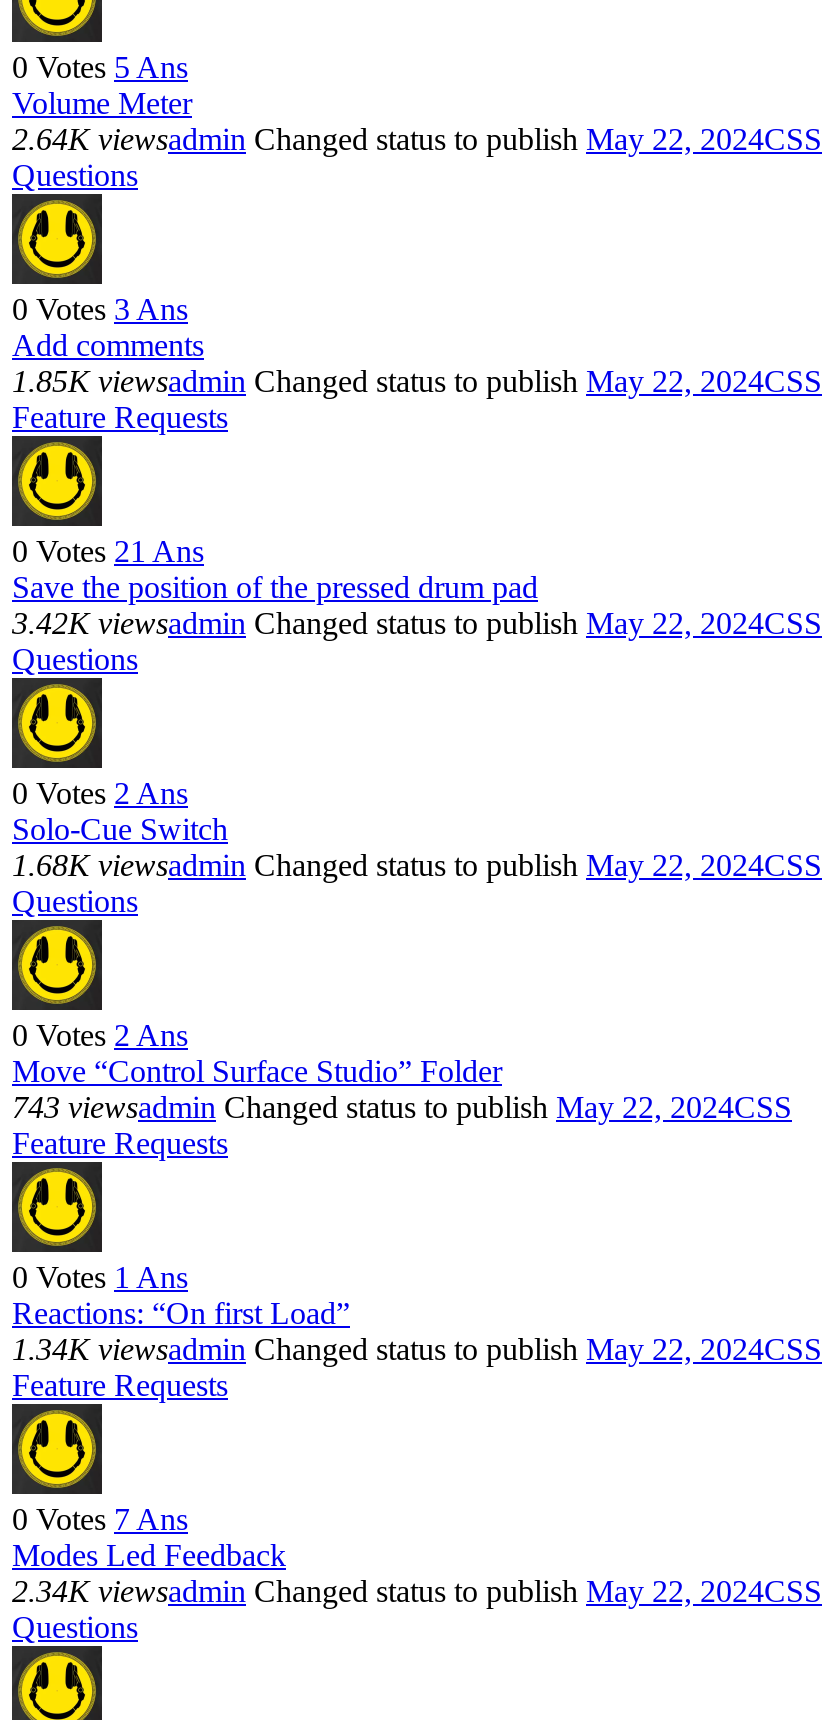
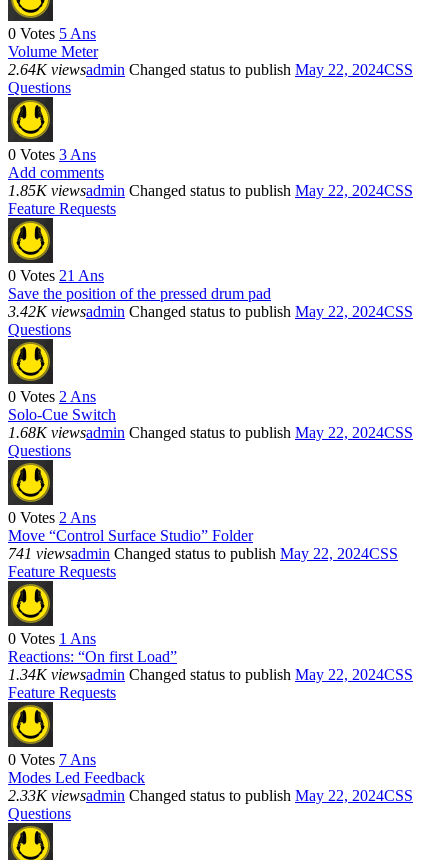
- 743 viewsadmin Changed status to publish May 22, 2024CSS
+ 741 viewsadmin Changed status to publish May 22, 2024CSS

- 2.34K viewsadmin Changed status to publish May 22, 2024CSS
+ 2.33K viewsadmin Changed status to publish May 22, 2024CSS
